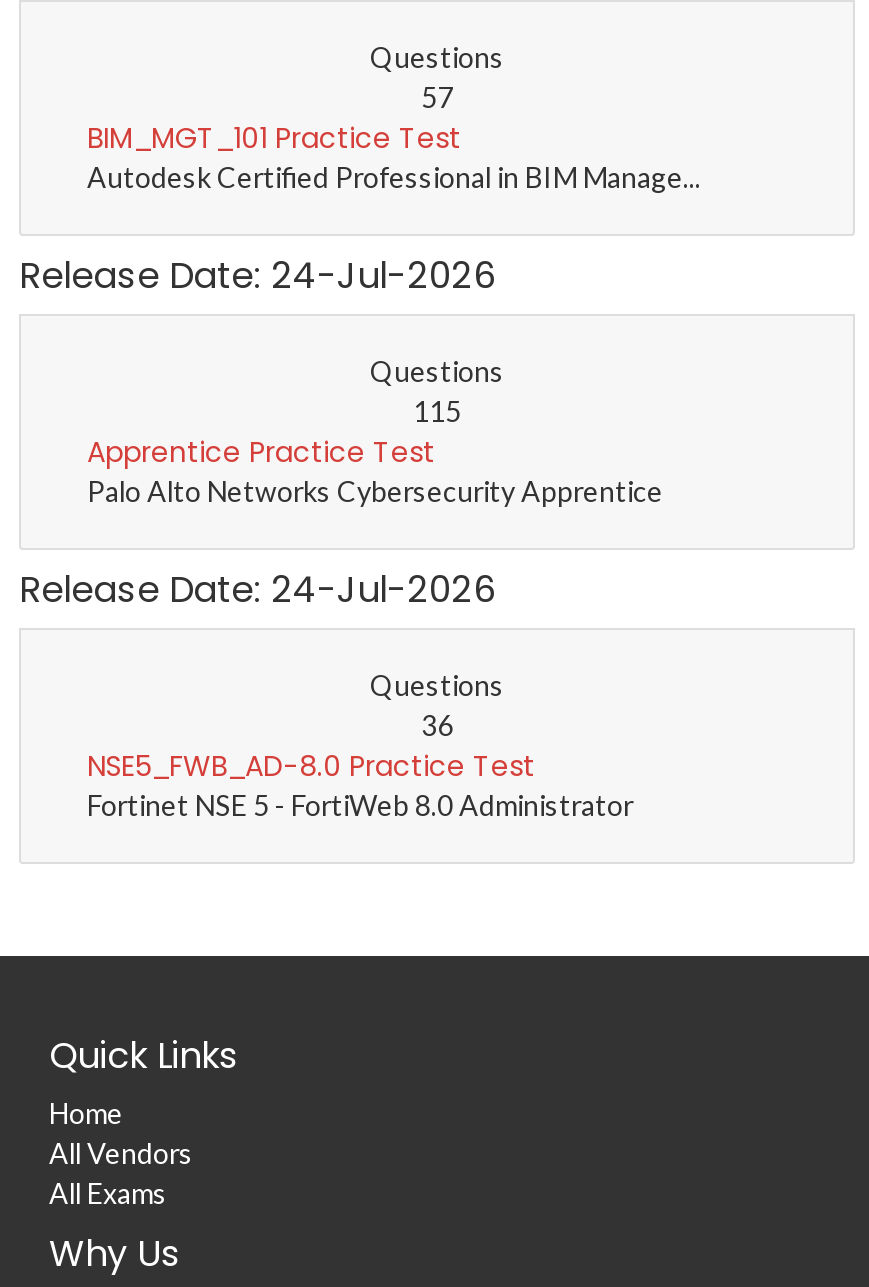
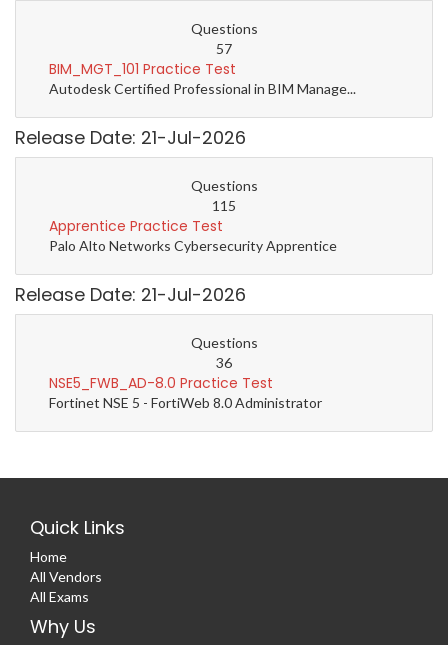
- Release Date: 24-Jul-2026
+ Release Date: 21-Jul-2026

- Release Date: 24-Jul-2026
+ Release Date: 21-Jul-2026
